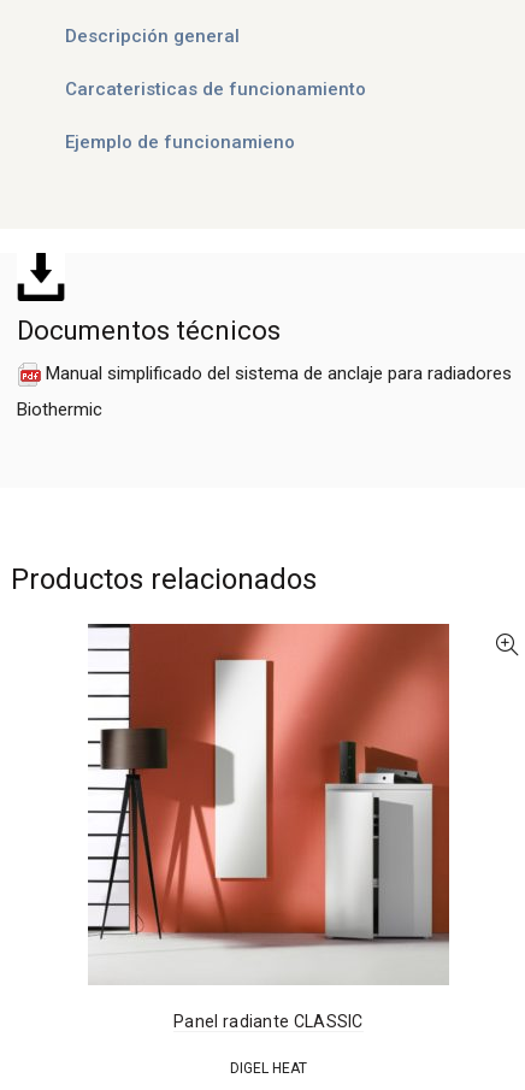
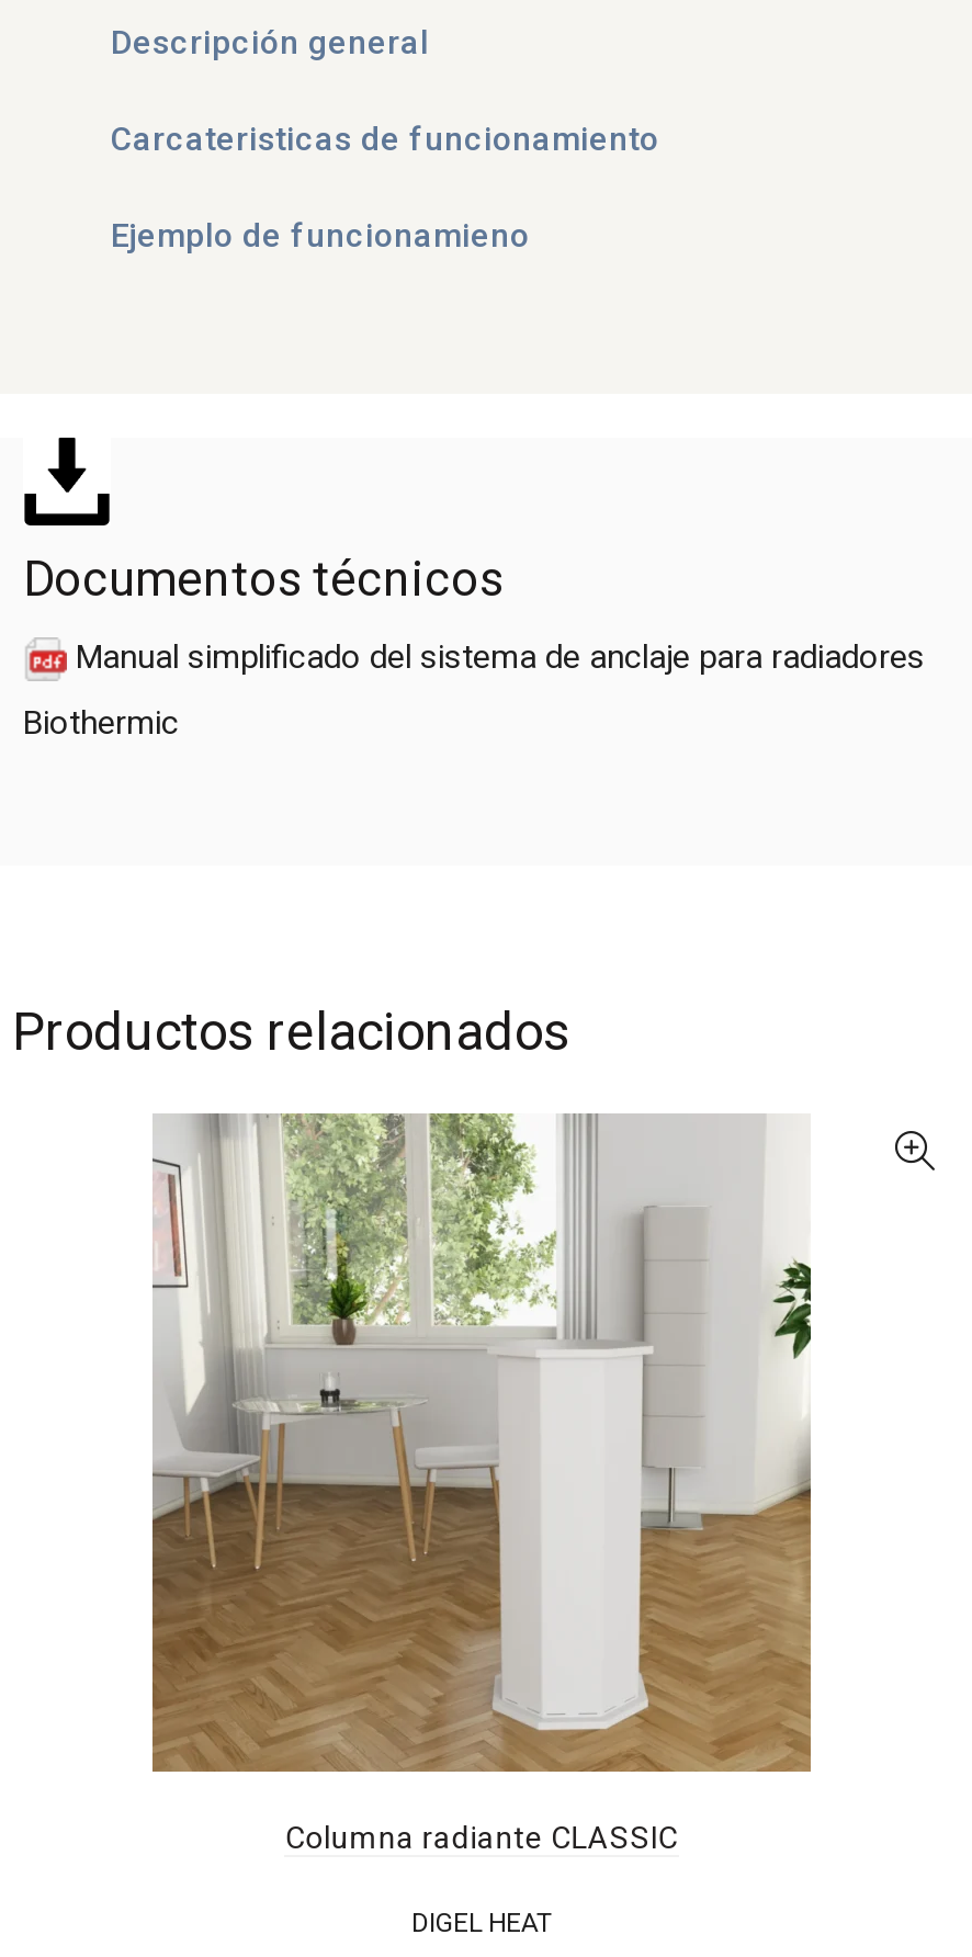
- [image]
- Panel radiante CLASSIC
+ [image]
+ Columna radiante CLASSIC
